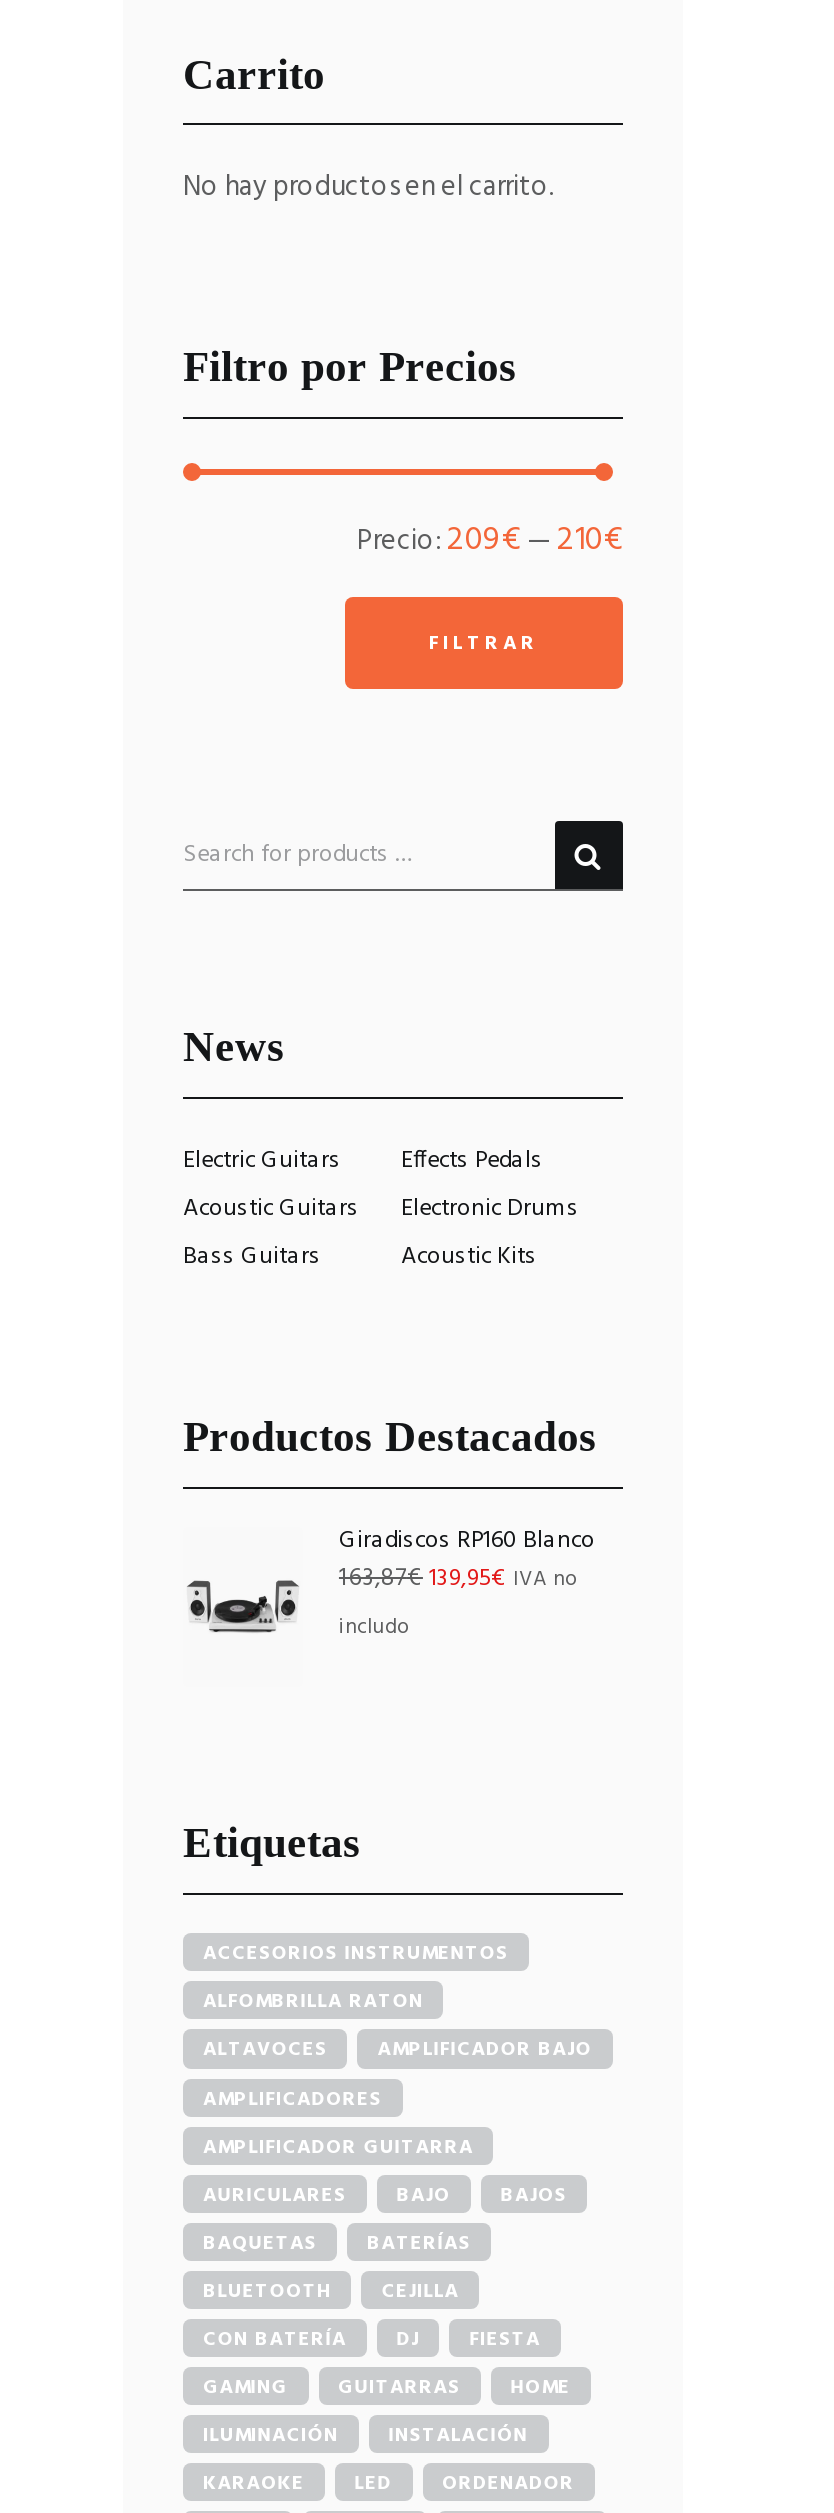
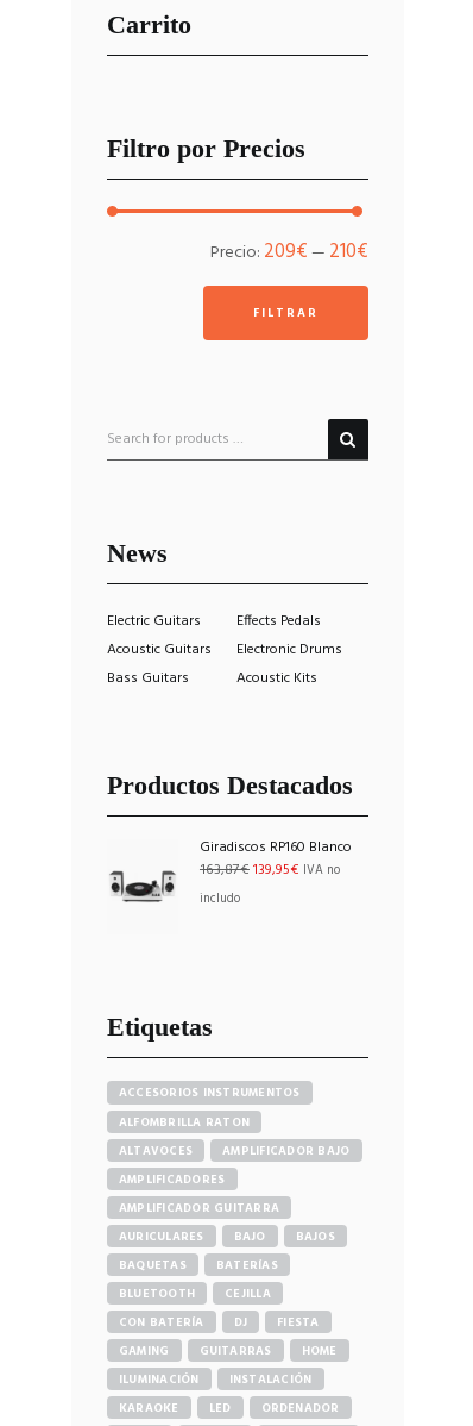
- No hay productos en el carrito.
